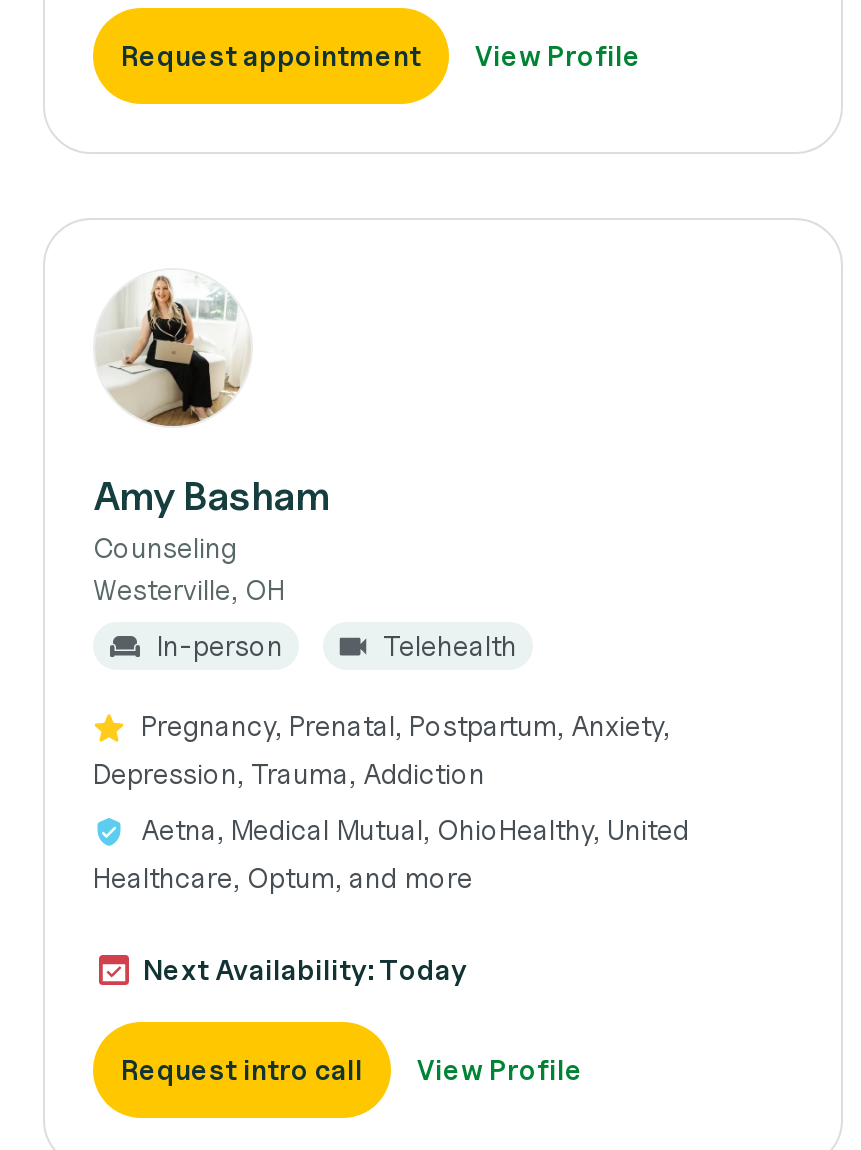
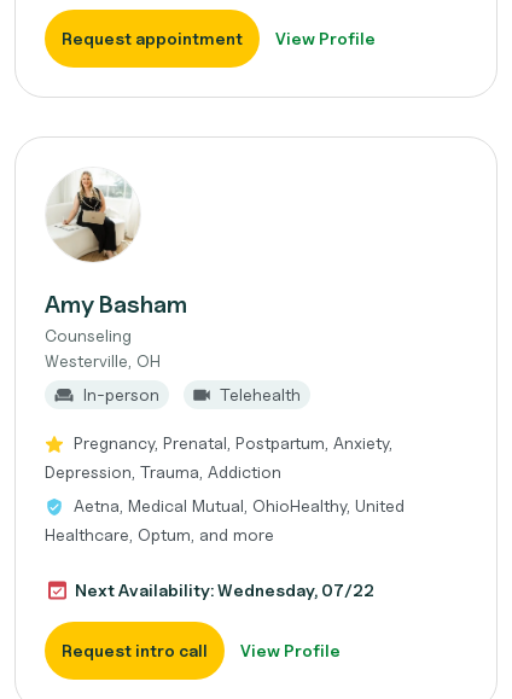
- Next Availability: Today
+ Next Availability: Wednesday, 07/22
